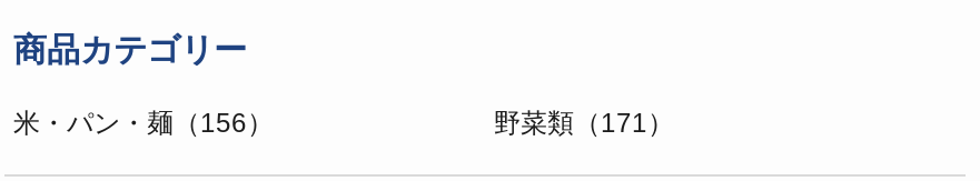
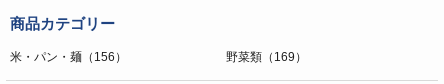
- 野菜類（171）
+ 野菜類（169）
